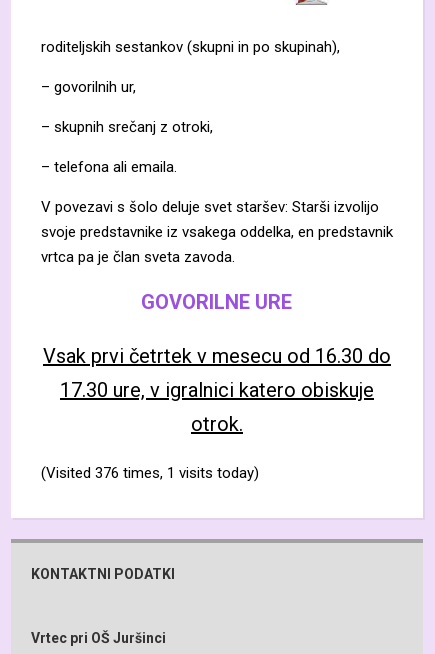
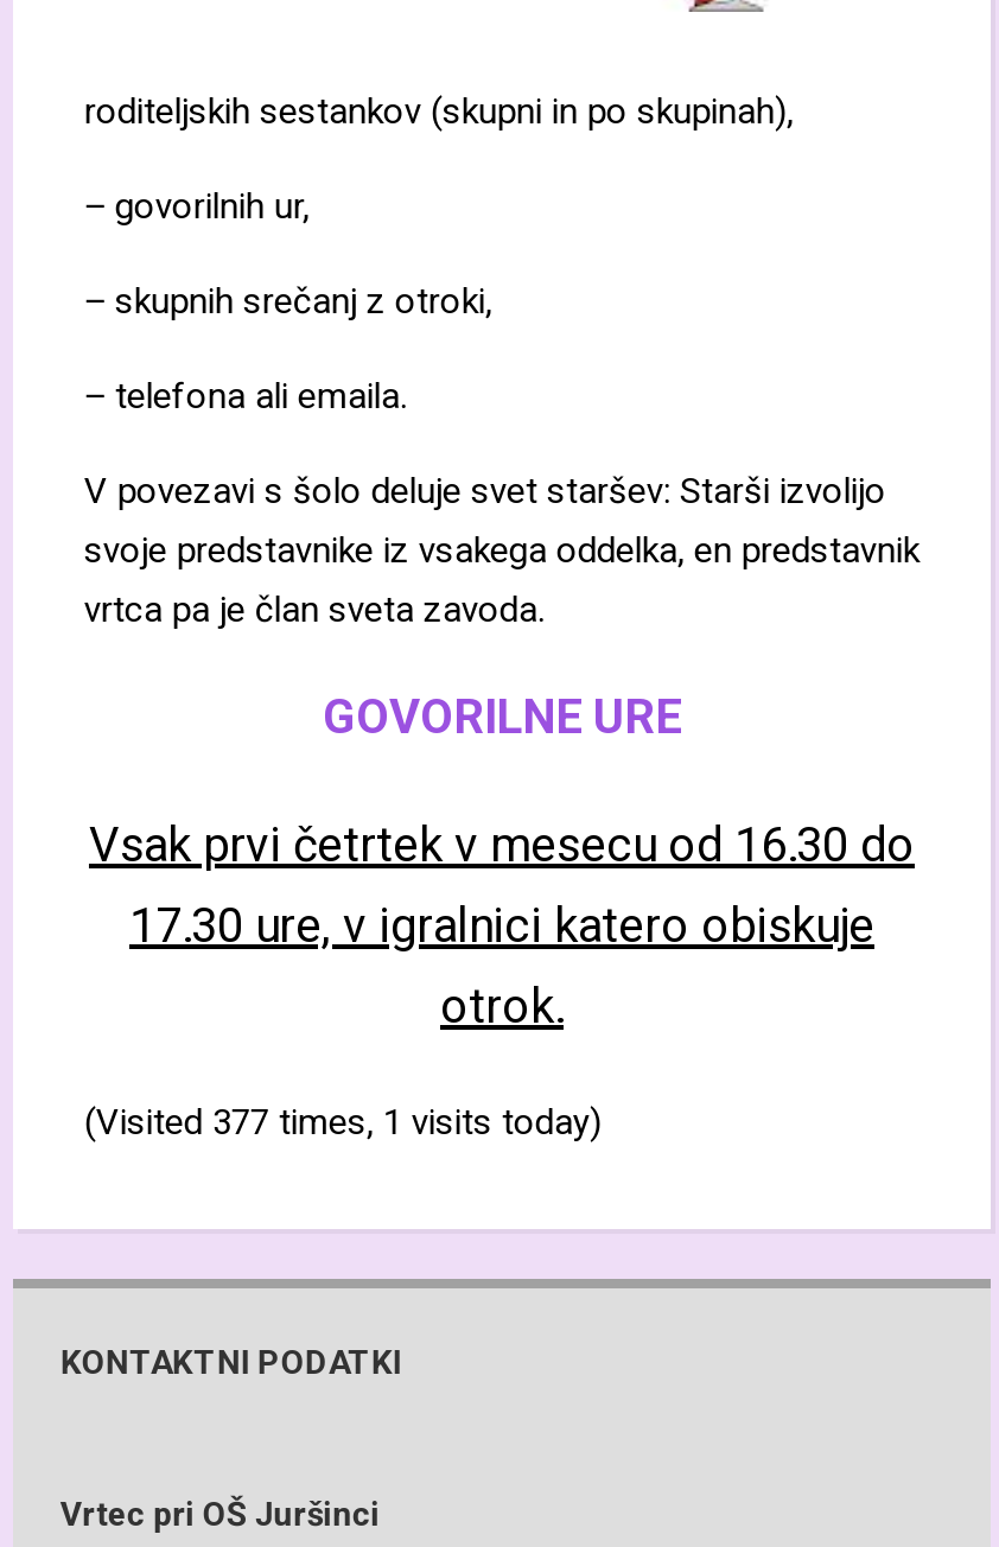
- (Visited 376 times, 1 visits today)
+ (Visited 377 times, 1 visits today)
